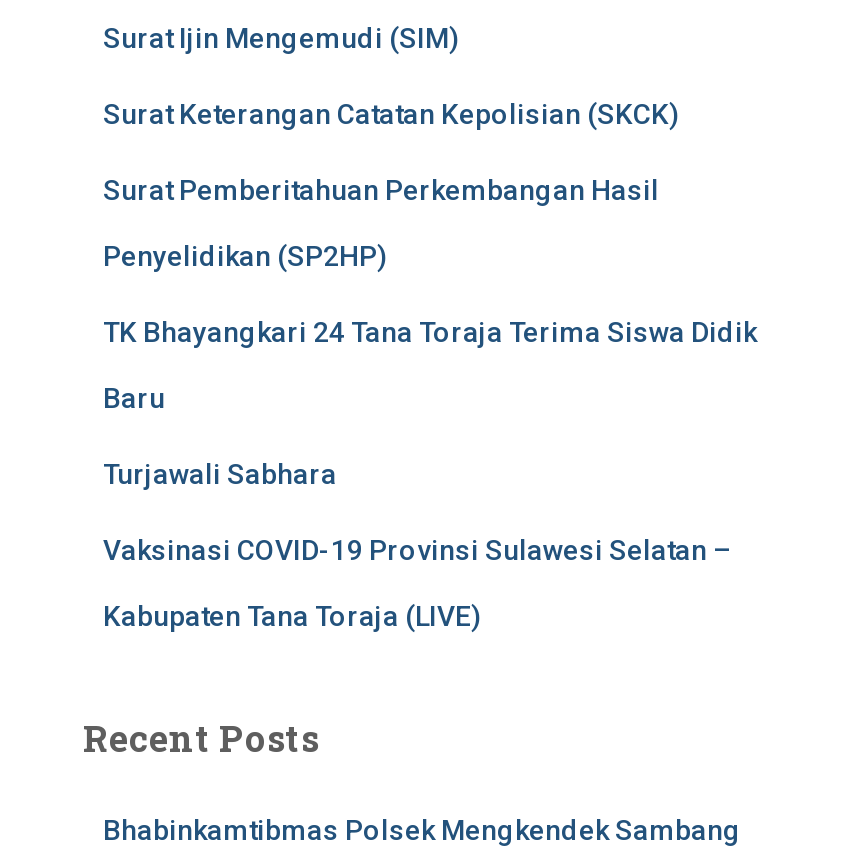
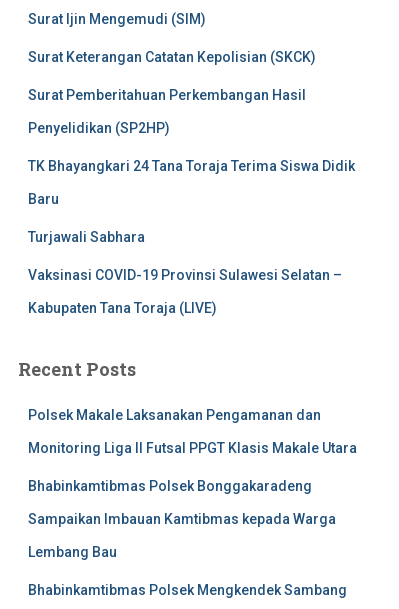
+ Polsek Makale Laksanakan Pengamanan dan
+ Monitoring Liga II Futsal PPGT Klasis Makale Utara
+ Bhabinkamtibmas Polsek Bonggakaradeng
+ Sampaikan Imbauan Kamtibmas kepada Warga
+ Lembang Bau
